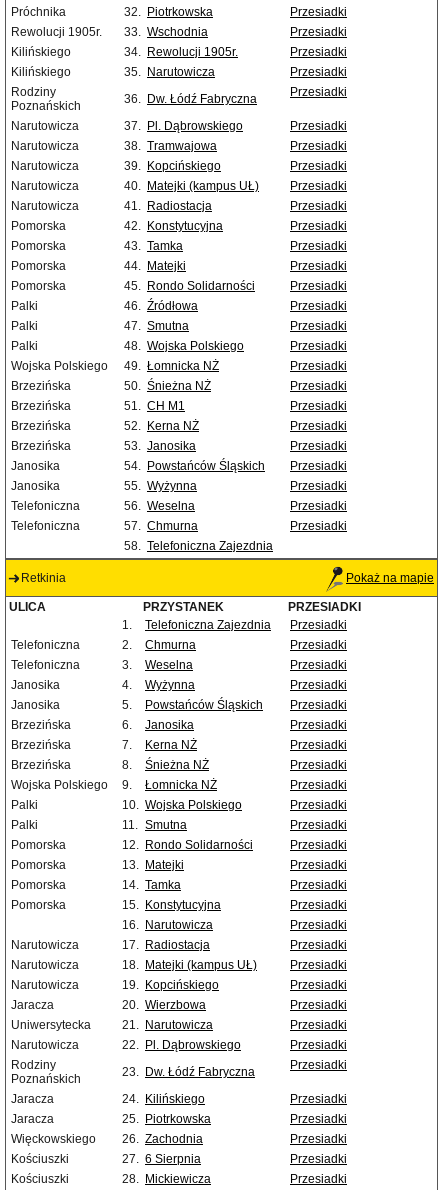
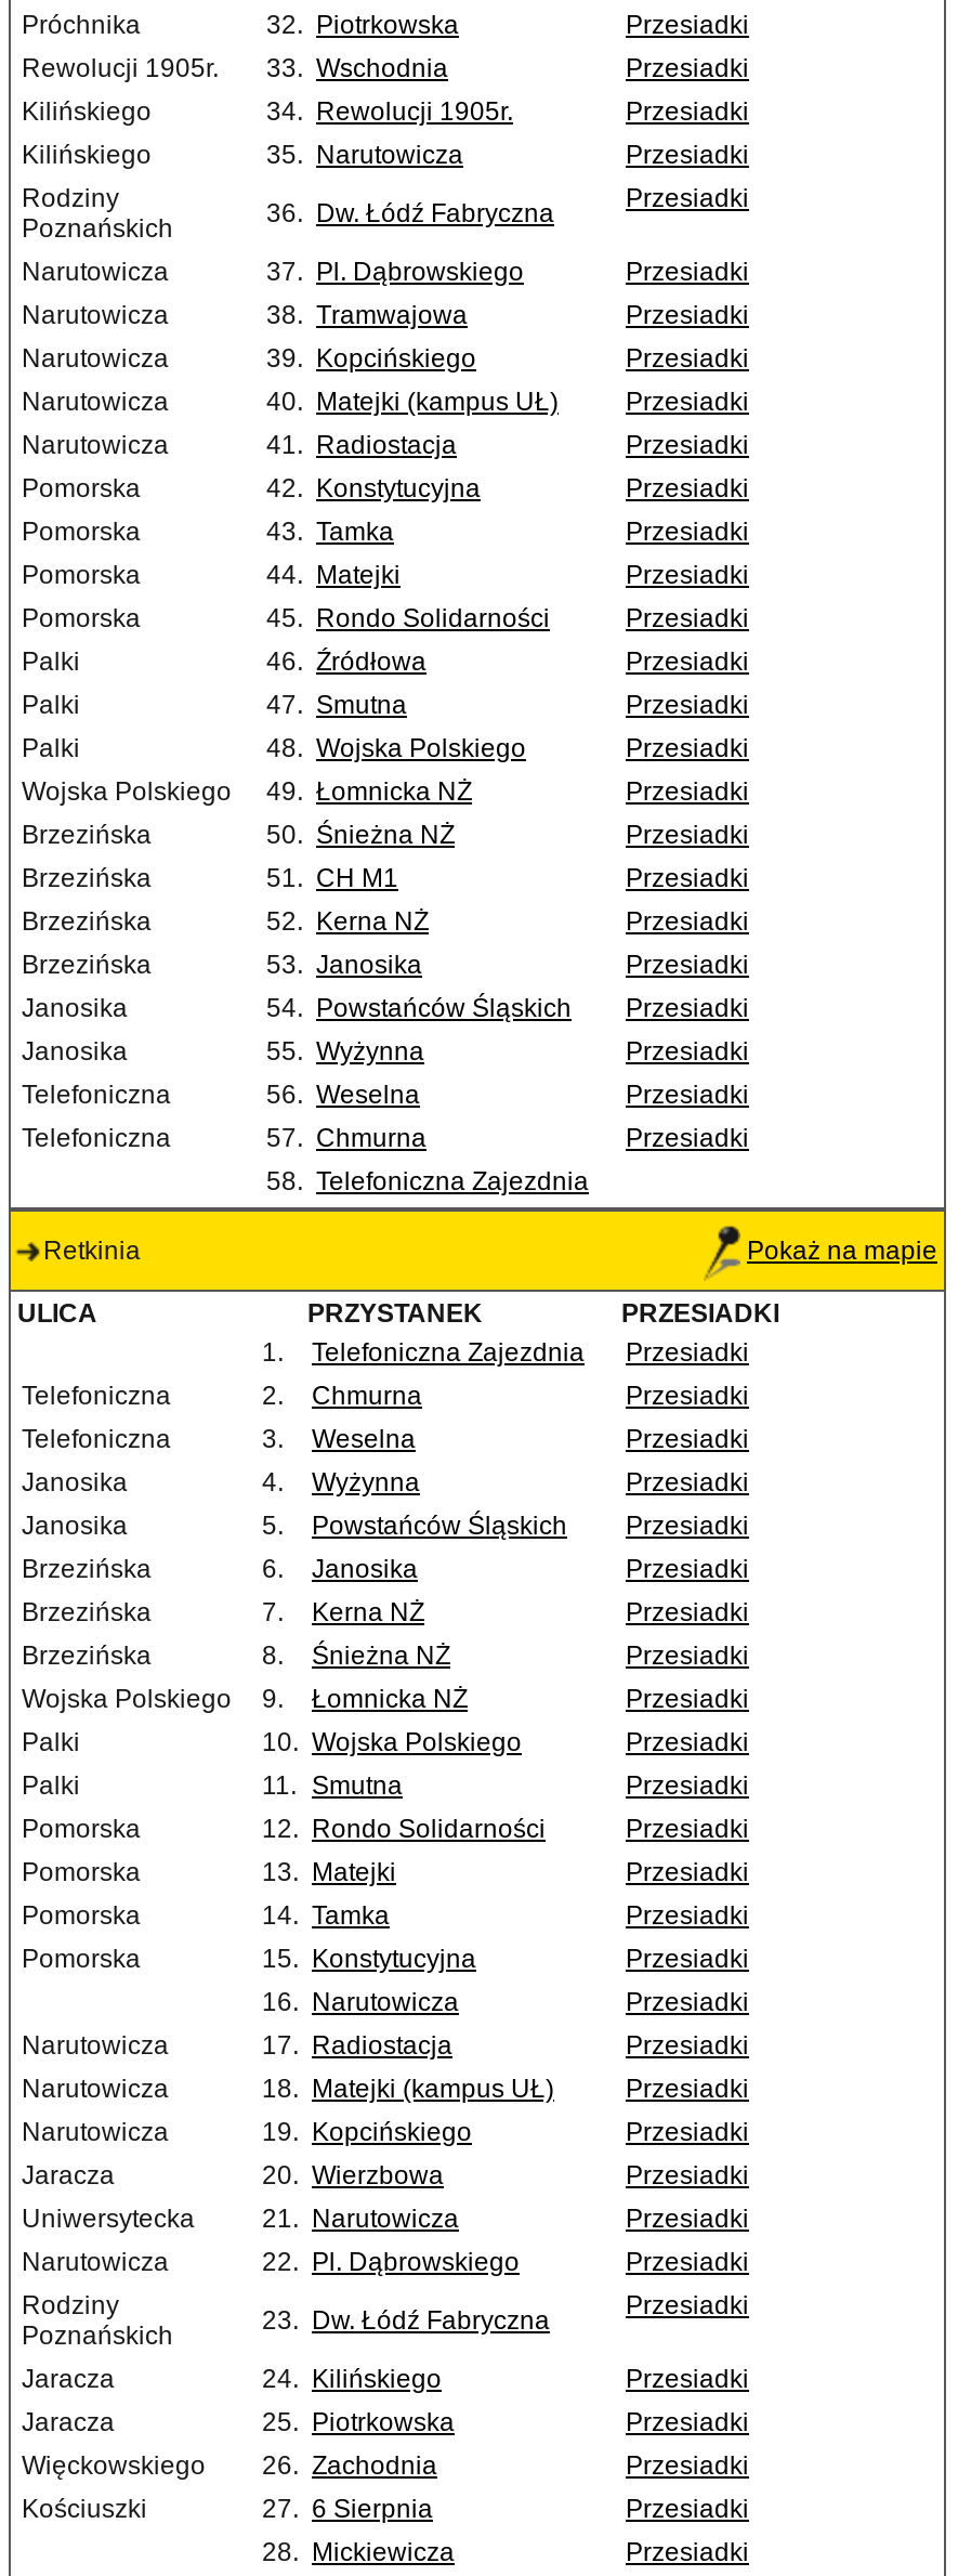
- Kościuszki
